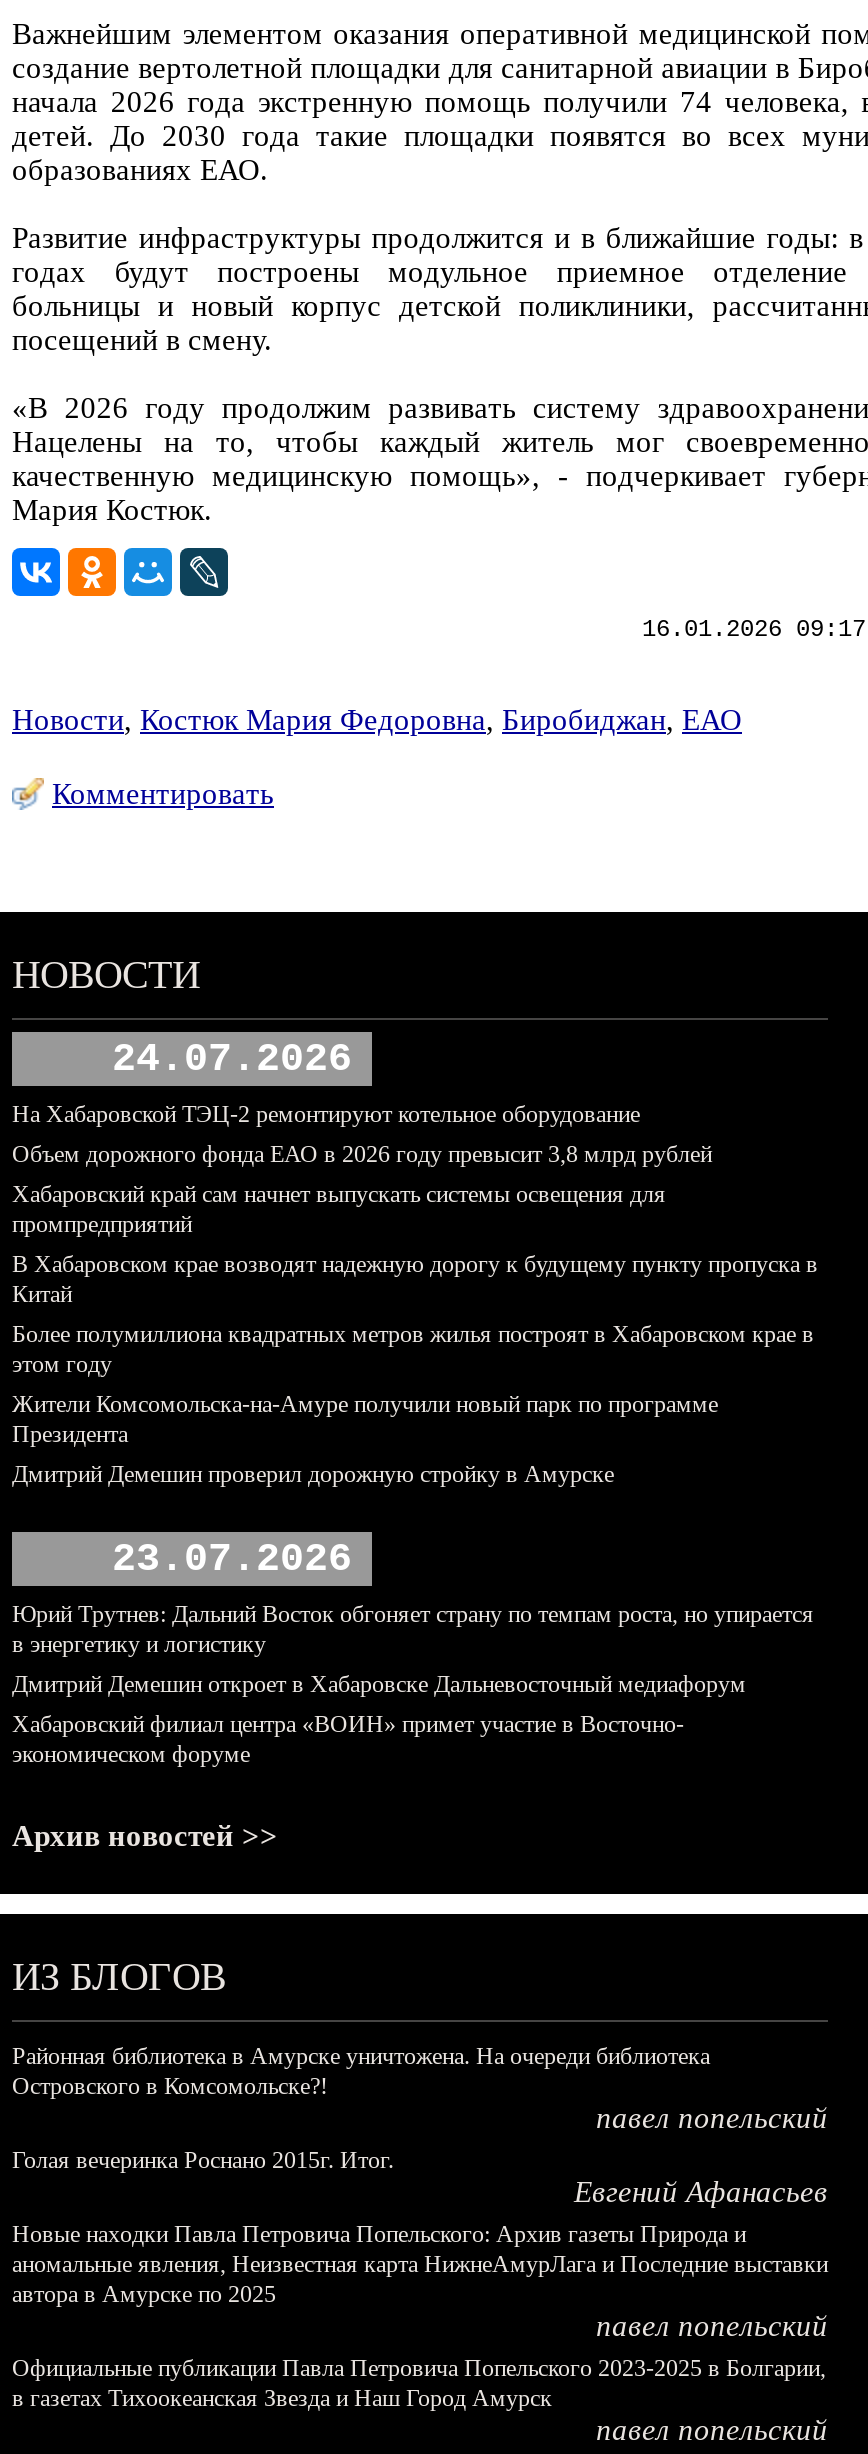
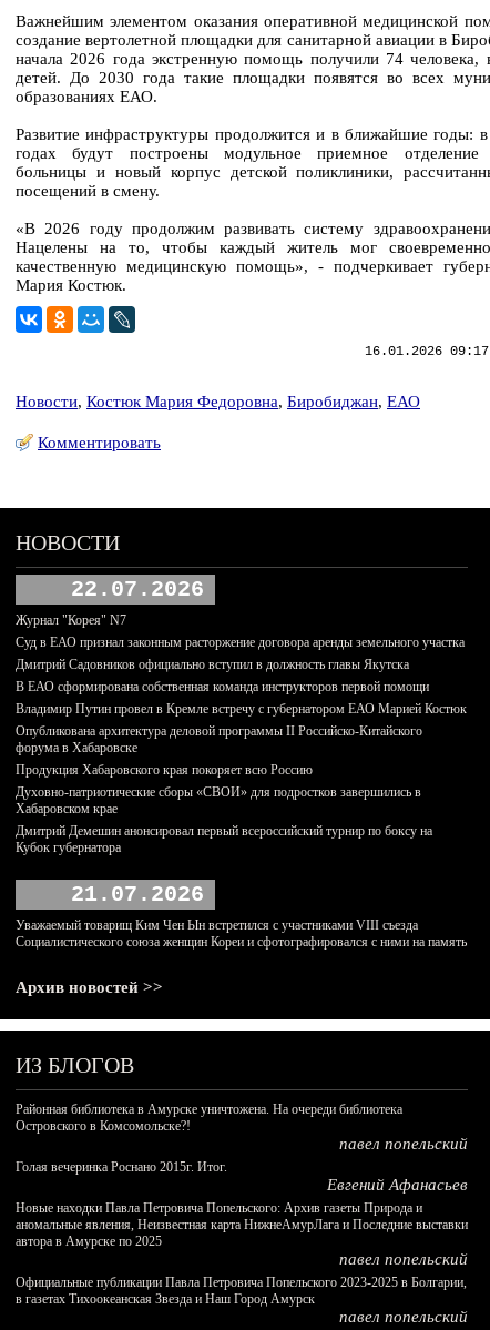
- 24.07.2026
- На Хабаровской ТЭЦ-2 ремонтируют котельное оборудование
- Объем дорожного фонда ЕАО в 2026 году превысит 3,8 млрд рублей
- Хабаровский край сам начнет выпускать системы освещения для
- промпредприятий
- В Хабаровском крае возводят надежную дорогу к будущему пункту пропуска в
- Китай
- Более полумиллиона квадратных метров жилья построят в Хабаровском крае в
- этом году
- Жители Комсомольска-на-Амуре получили новый парк по программе
- Президента
- Дмитрий Демешин проверил дорожную стройку в Амурске
+ 22.07.2026
+ Журнал "Корея" N7
+ Суд в ЕАО признал законным расторжение договора аренды земельного участка
+ Дмитрий Садовников официально вступил в должность главы Якутска
+ В ЕАО сформирована собственная команда инструкторов первой помощи
+ Владимир Путин провел в Кремле встречу с губернатором ЕАО Марией Костюк
+ Опубликована архитектура деловой программы II Российско-Китайского
+ форума в Хабаровске
+ Продукция Хабаровского края покоряет всю Россию
+ Духовно-патриотические сборы «СВОИ» для подростков завершились в
+ Хабаровском крае
+ Дмитрий Демешин анонсировал первый всероссийский турнир по боксу на
+ Кубок губернатора

- 23.07.2026
- Юрий Трутнев: Дальний Восток обгоняет страну по темпам роста, но упирается
- в энергетику и логистику
- Дмитрий Демешин откроет в Хабаровске Дальневосточный медиафорум
- Хабаровский филиал центра «ВОИН» примет участие в Восточно-
- экономическом форуме
+ 21.07.2026
+ Уважаемый товарищ Ким Чен Ын встретился с участниками VIII съезда
+ Социалистического союза женщин Кореи и сфотографировался с ними на память
